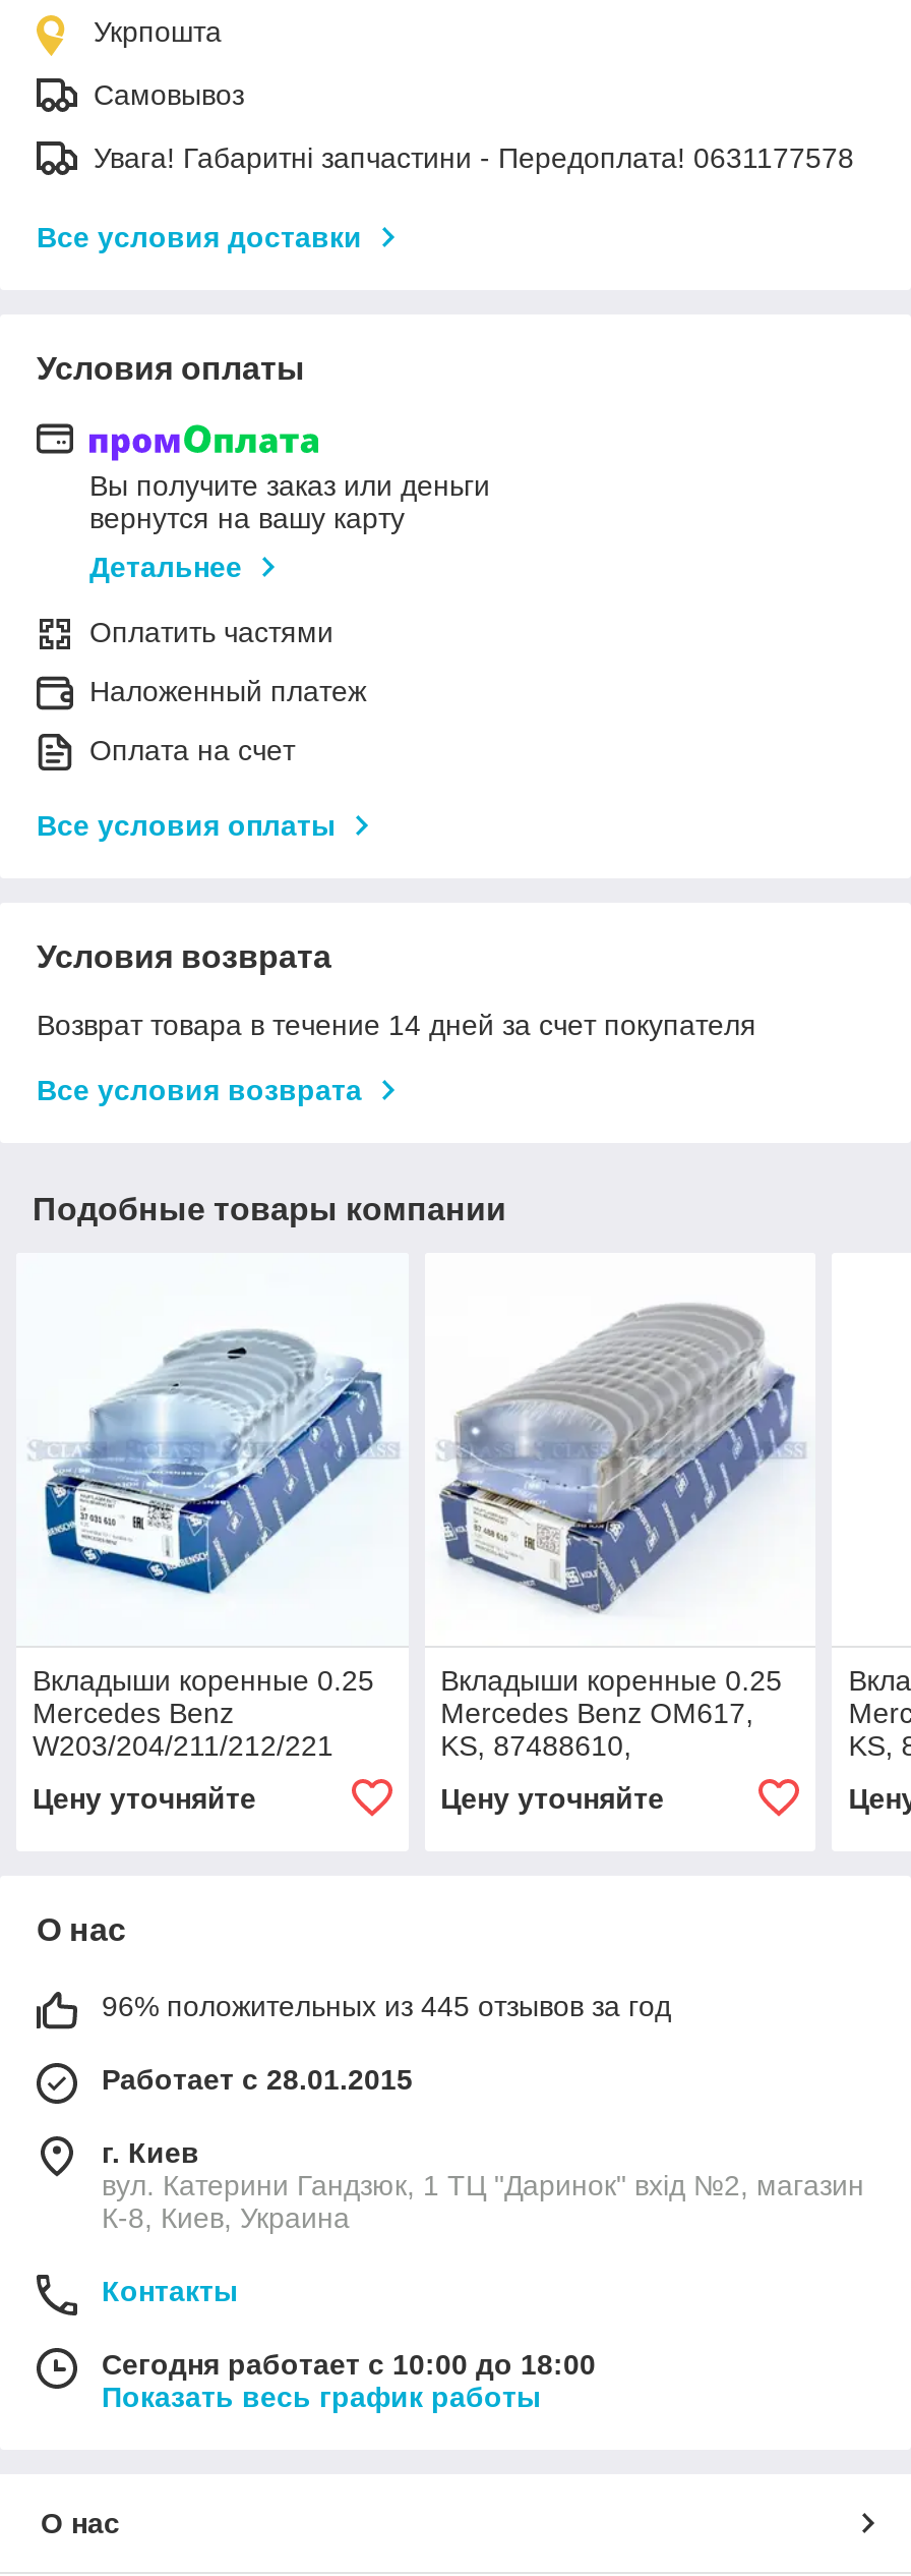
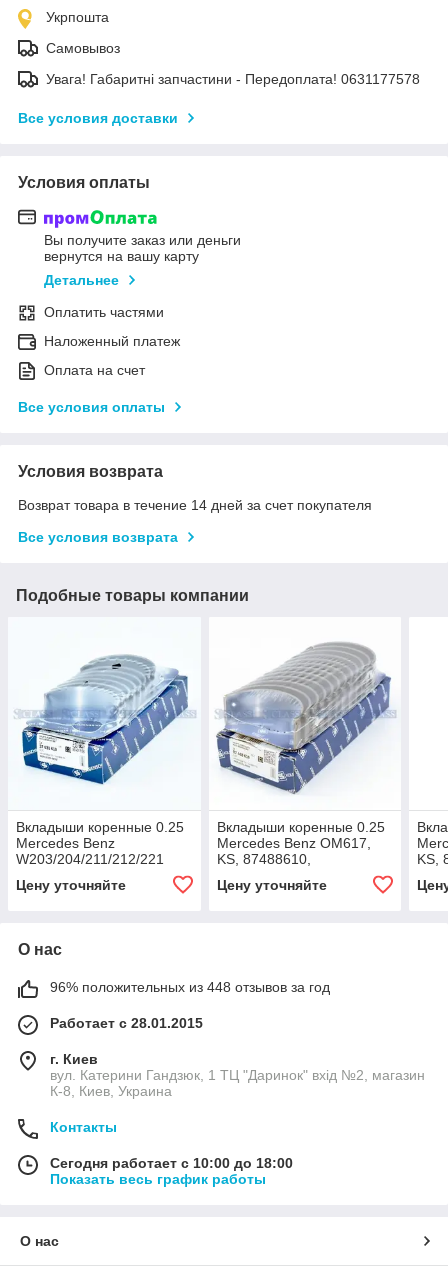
- 96% положительных из 445 отзывов за год
+ 96% положительных из 448 отзывов за год
